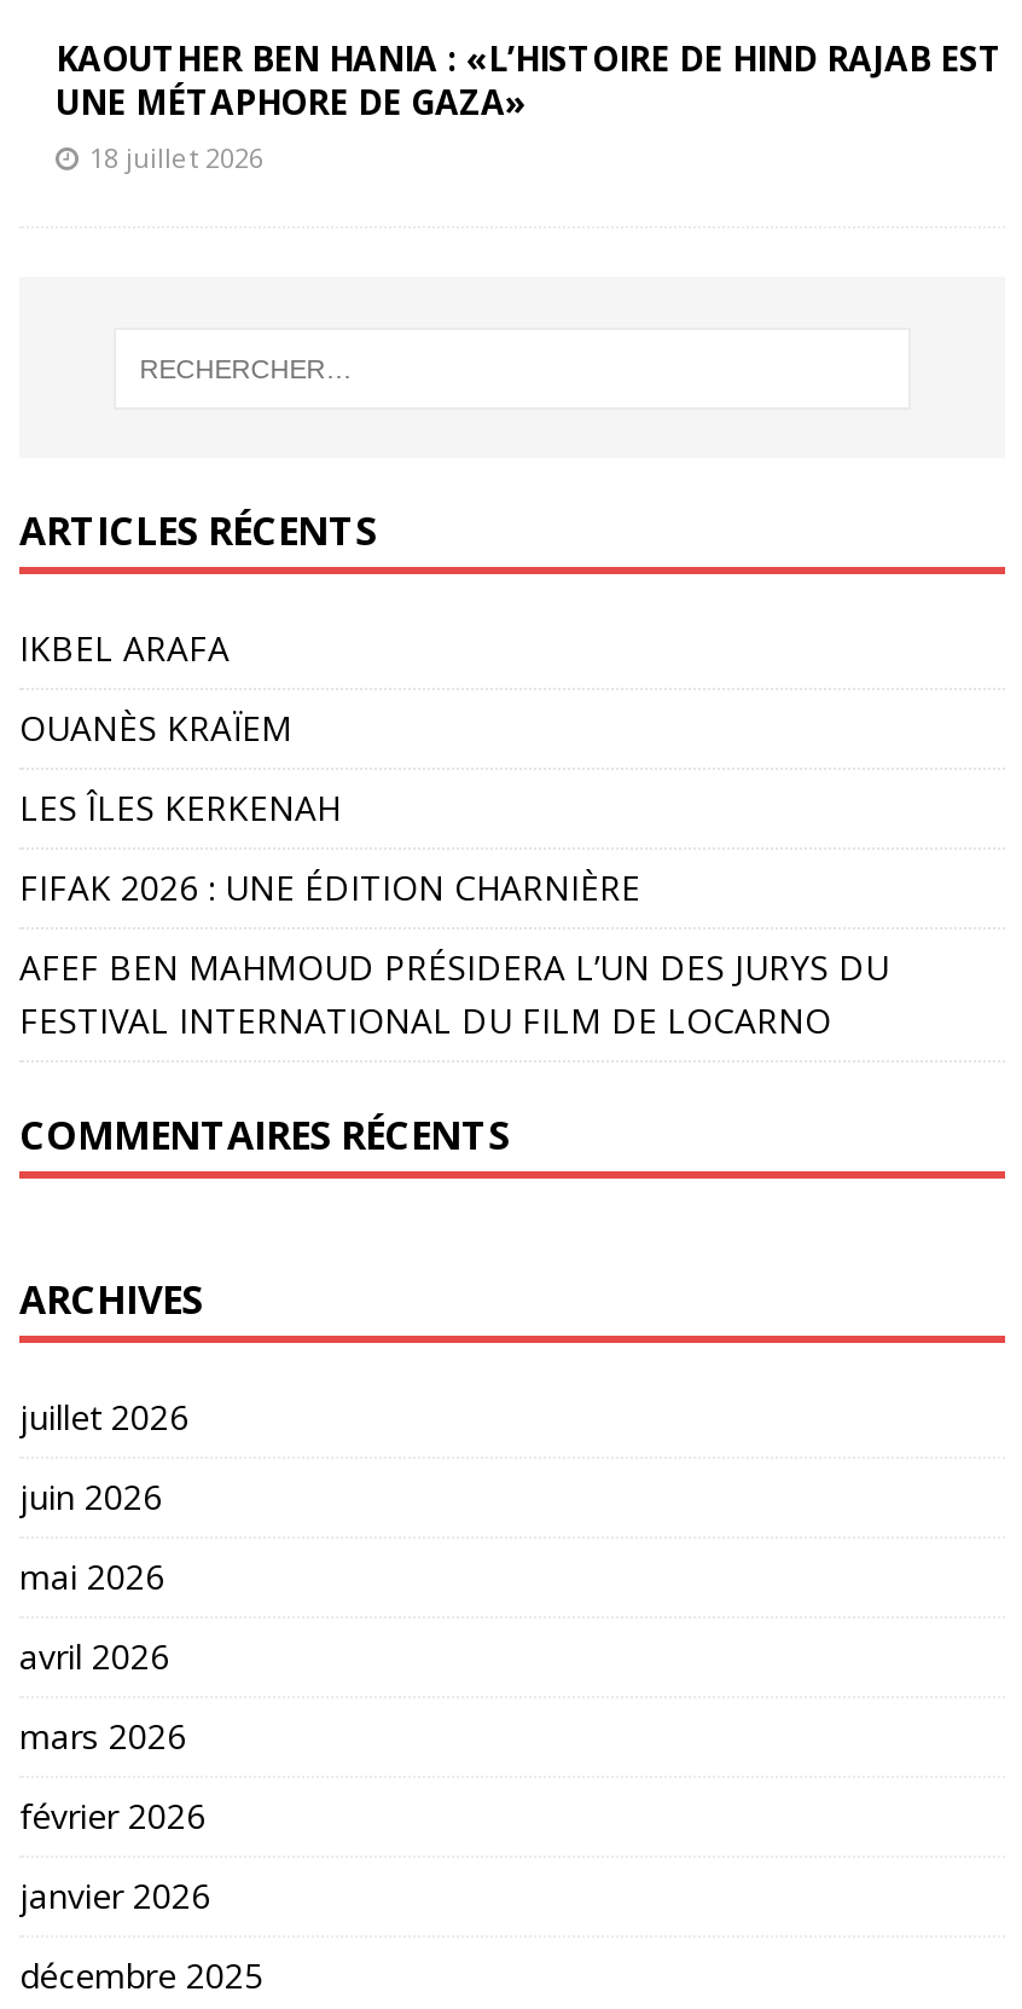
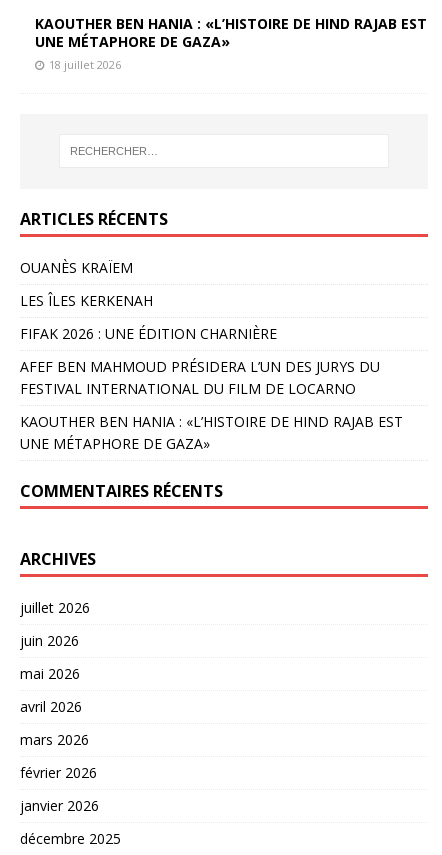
- IKBEL ARAFA

moved up: OUANÈS KRAÏEM | LES ÎLES KERKENAH | FIFAK 2026 : UNE ÉDITION CHARNIÈRE | AFEF BEN MAHMOUD PRÉSIDERA L’UN DES JURYS DU | FESTIVAL INTERNATIONAL DU FILM DE LOCARNO

+ KAOUTHER BEN HANIA : «L’HISTOIRE DE HIND RAJAB EST
+ UNE MÉTAPHORE DE GAZA»
